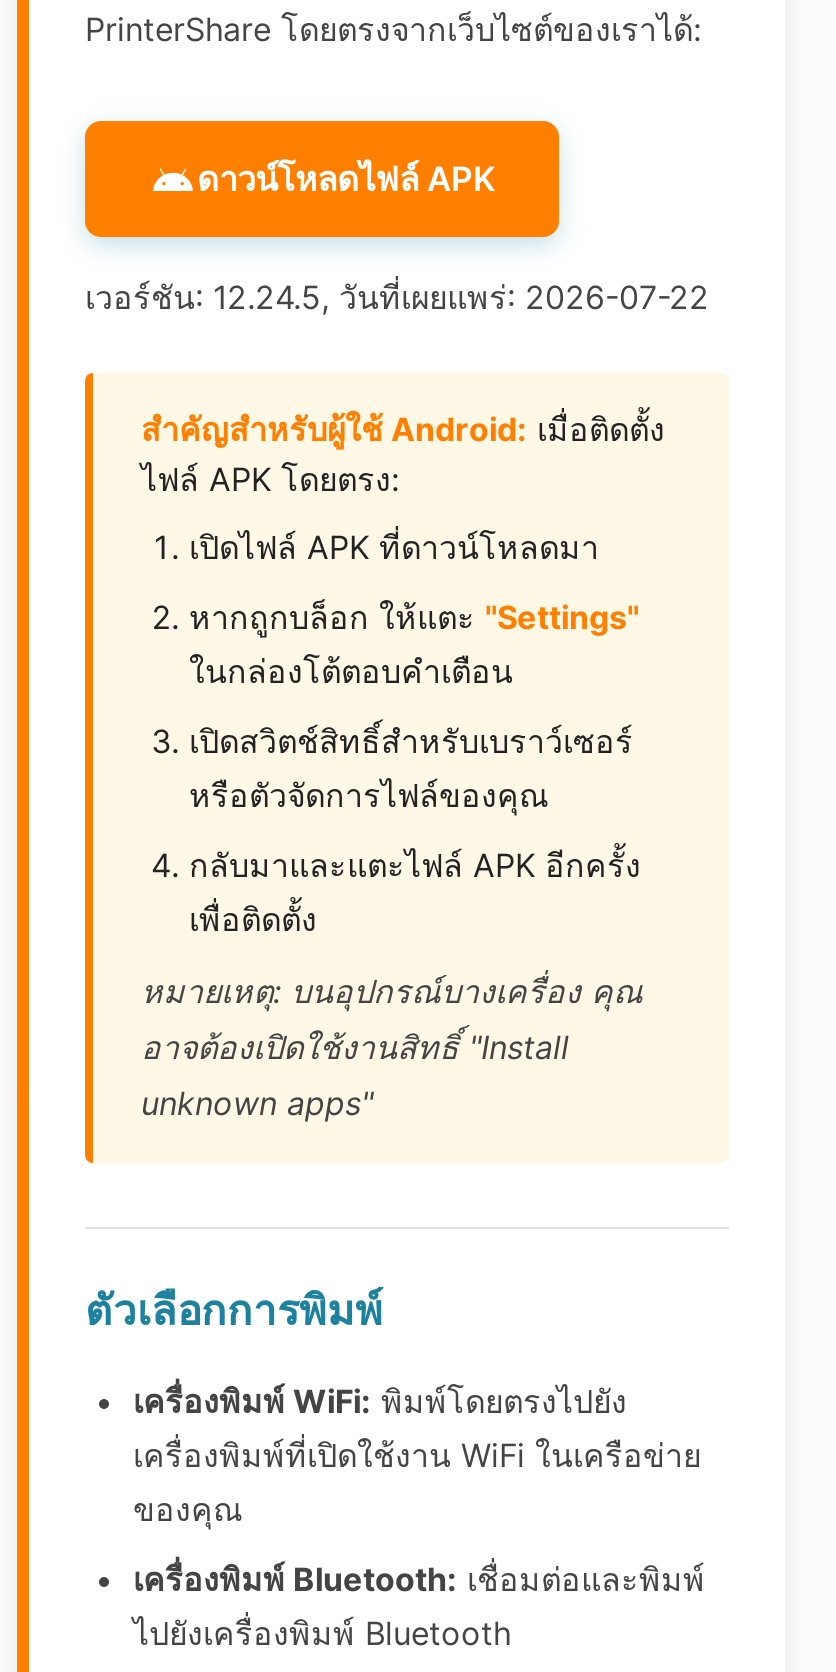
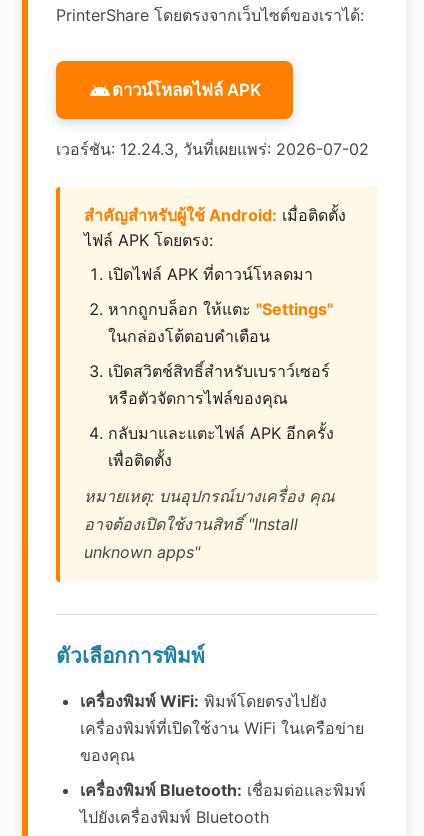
- เวอร์ชัน: 12.24.5, วันที่เผยแพร่: 2026-07-22
+ เวอร์ชัน: 12.24.3, วันที่เผยแพร่: 2026-07-02
